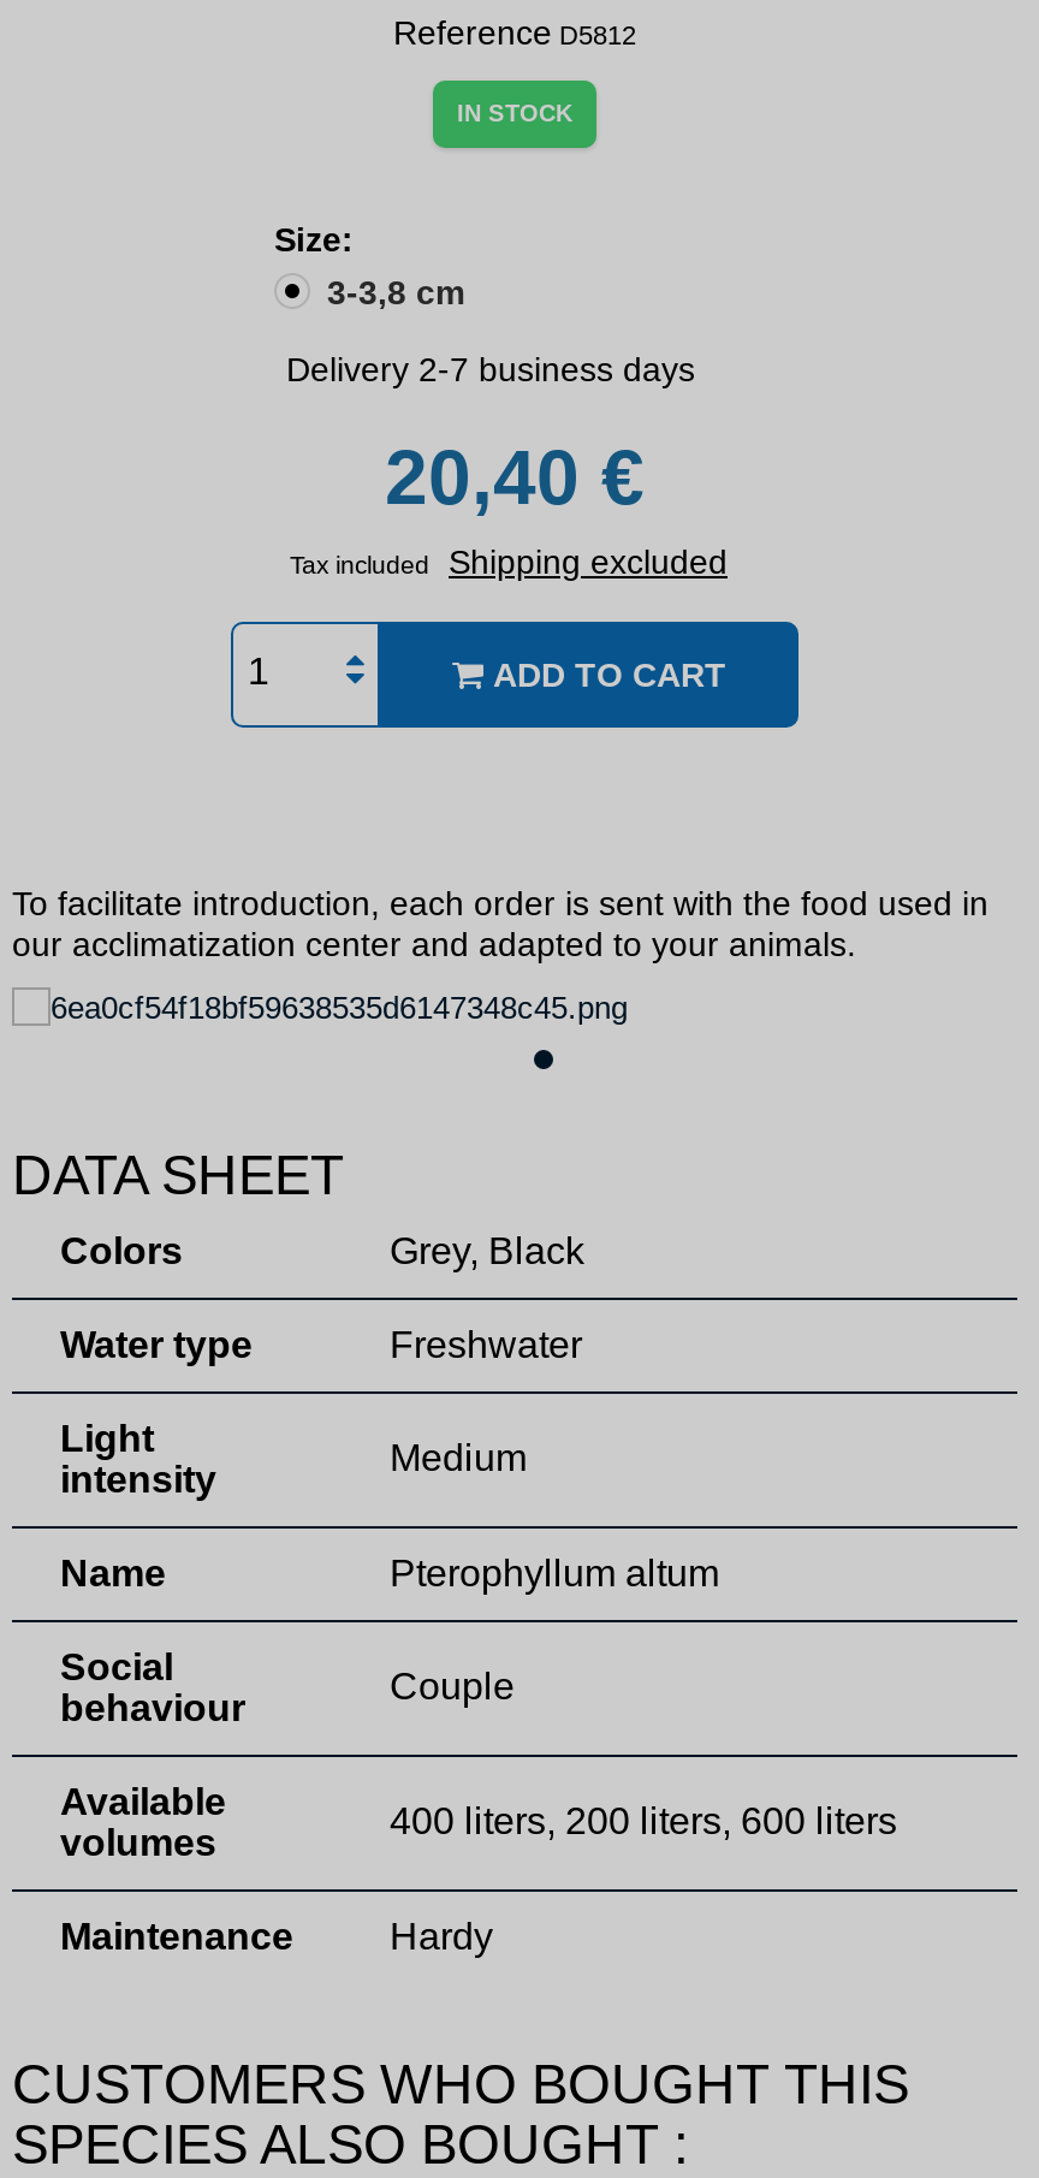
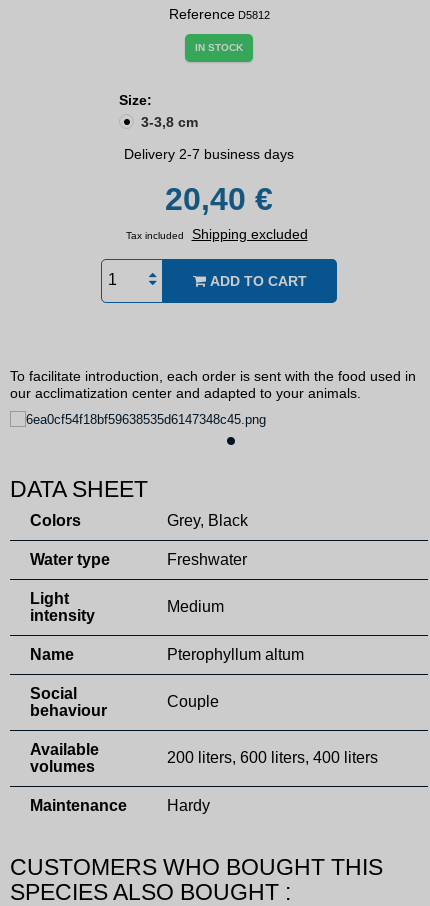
- 400 liters, 200 liters, 600 liters
+ 200 liters, 600 liters, 400 liters
